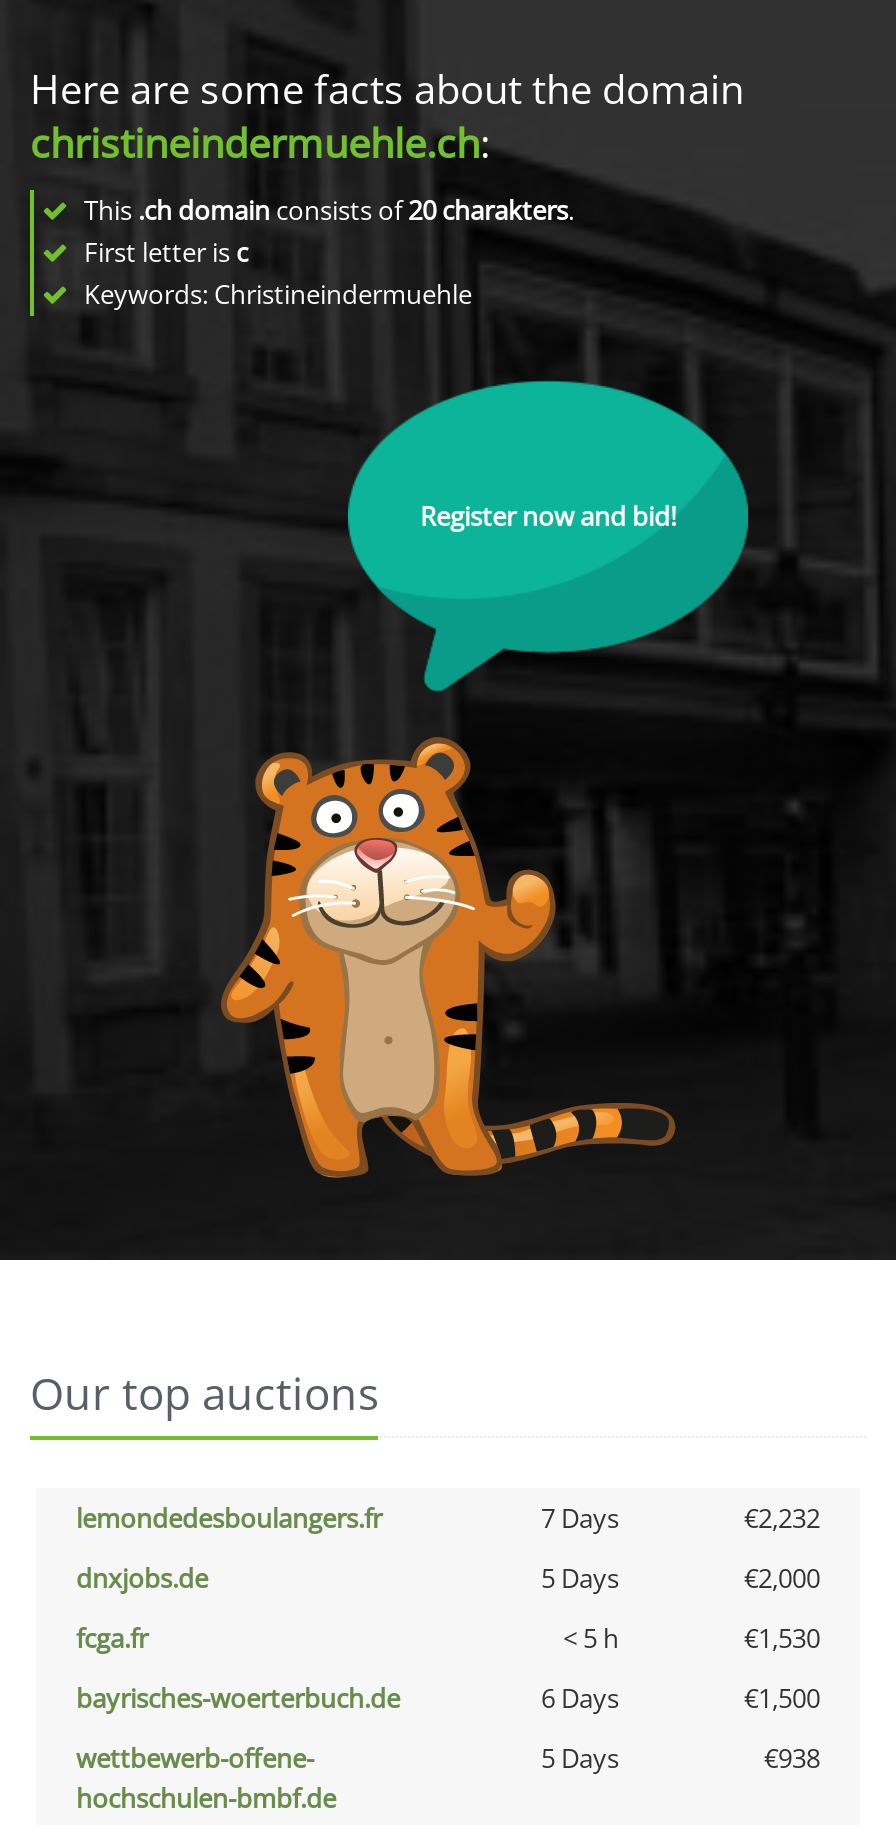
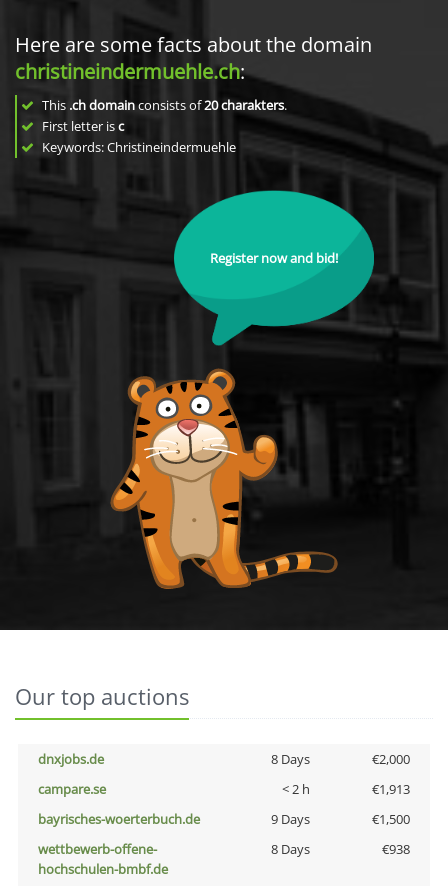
- lemondedesboulangers.fr
- 7 Days
- €2,232

- 5 Days
+ 8 Days

- fcga.fr
- < 5 h
- €1,530
+ campare.se
+ < 2 h
+ €1,913

- 6 Days
+ 9 Days

- 5 Days
+ 8 Days
